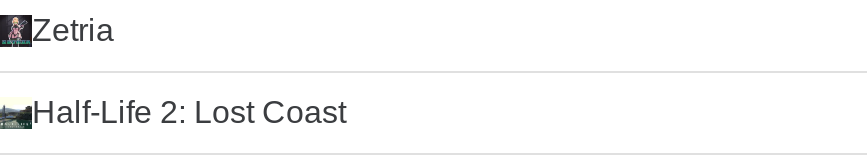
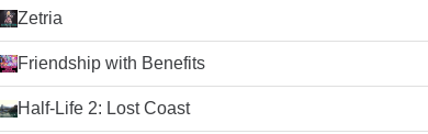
+ Friendship with Benefits
